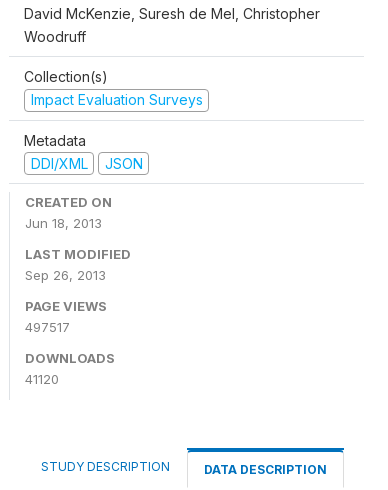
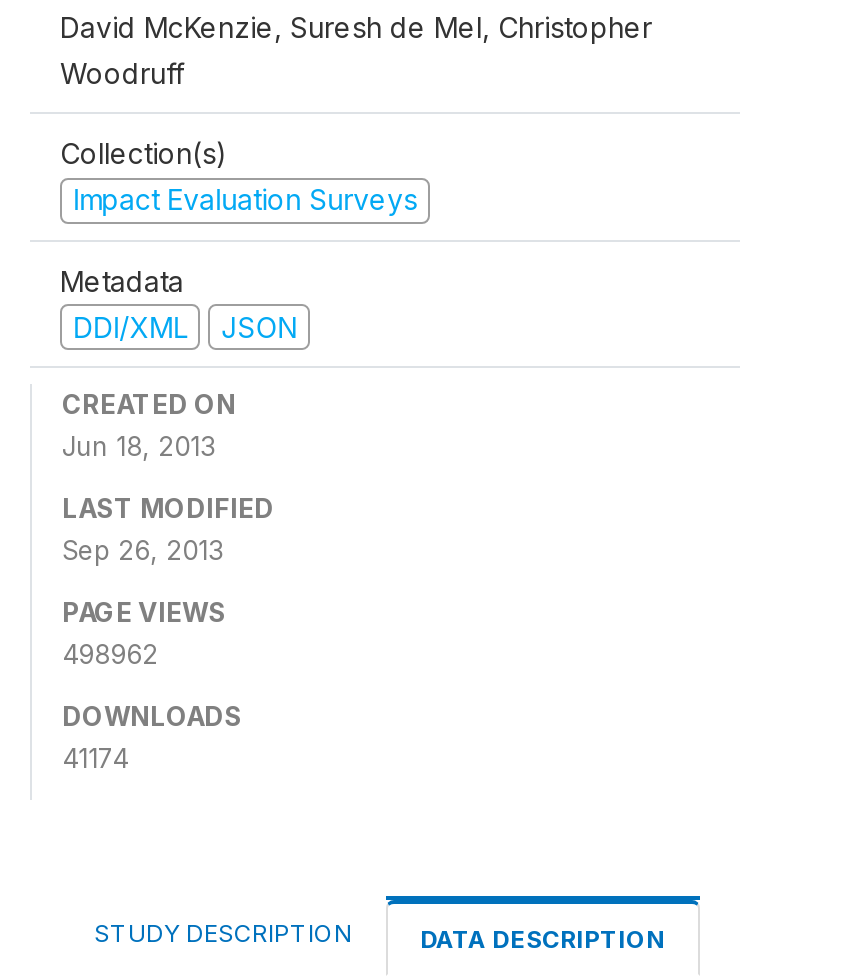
- 497517
+ 498962

- 41120
+ 41174
